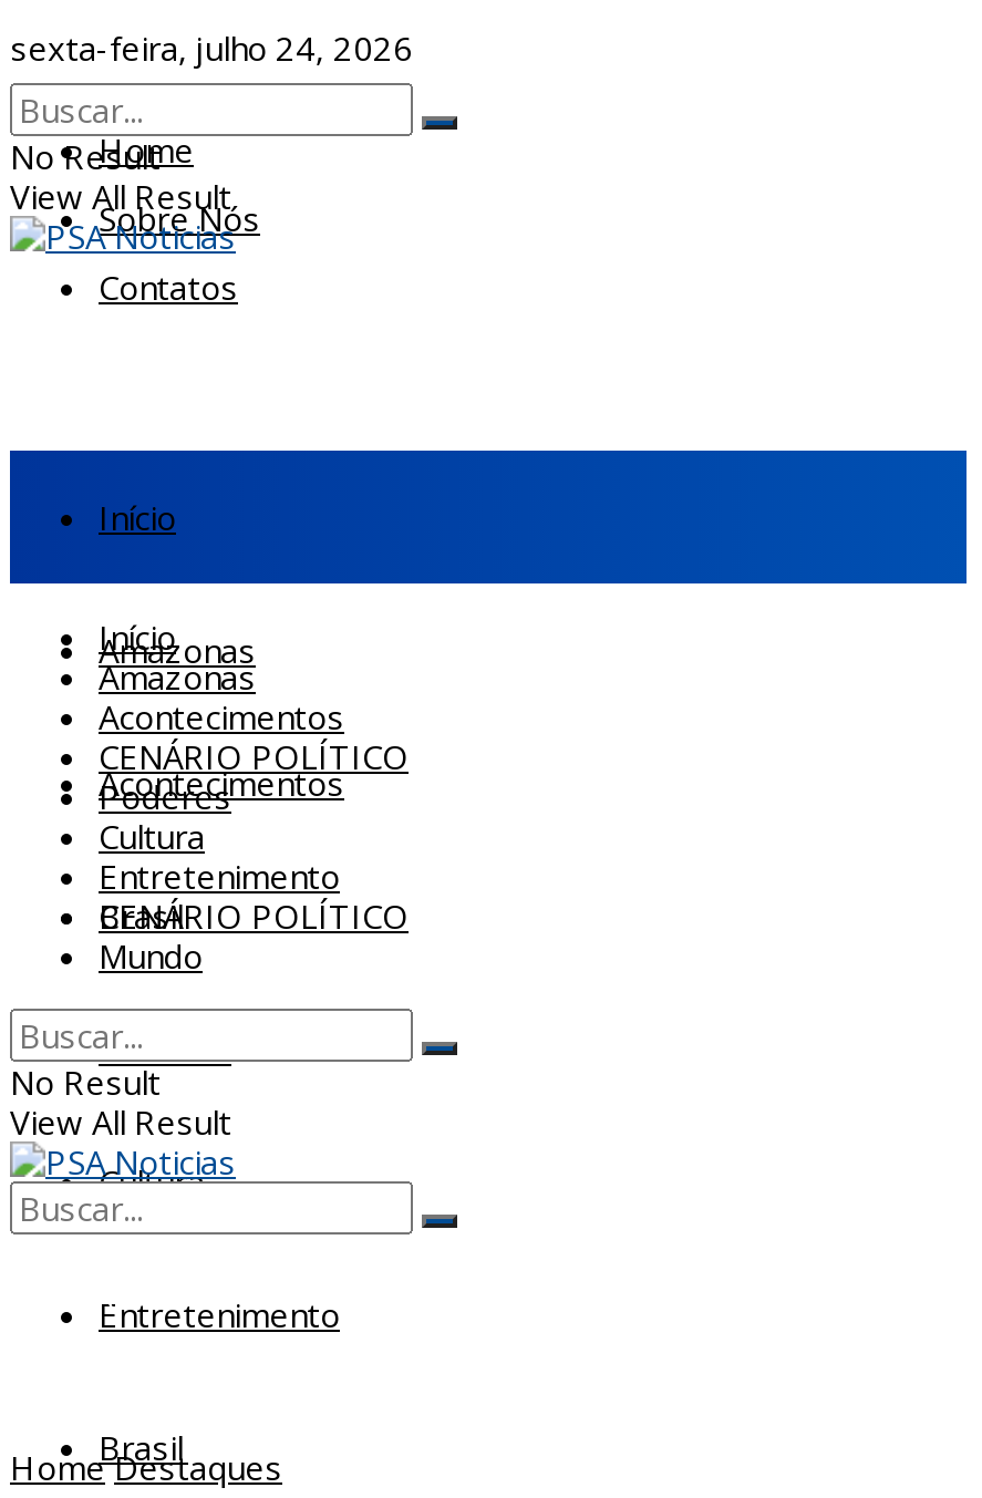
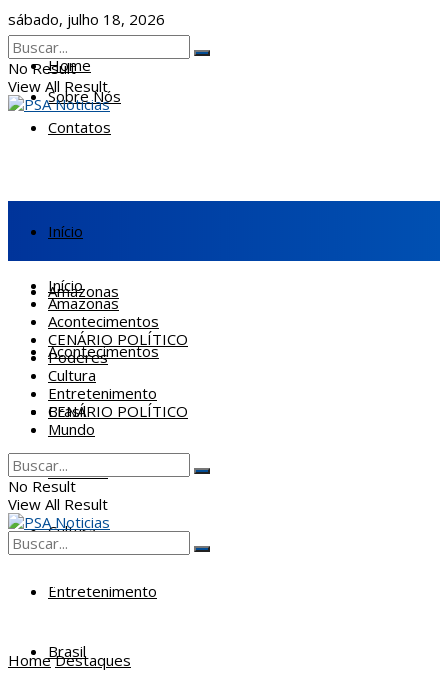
- sexta-feira, julho 24, 2026
+ sábado, julho 18, 2026
